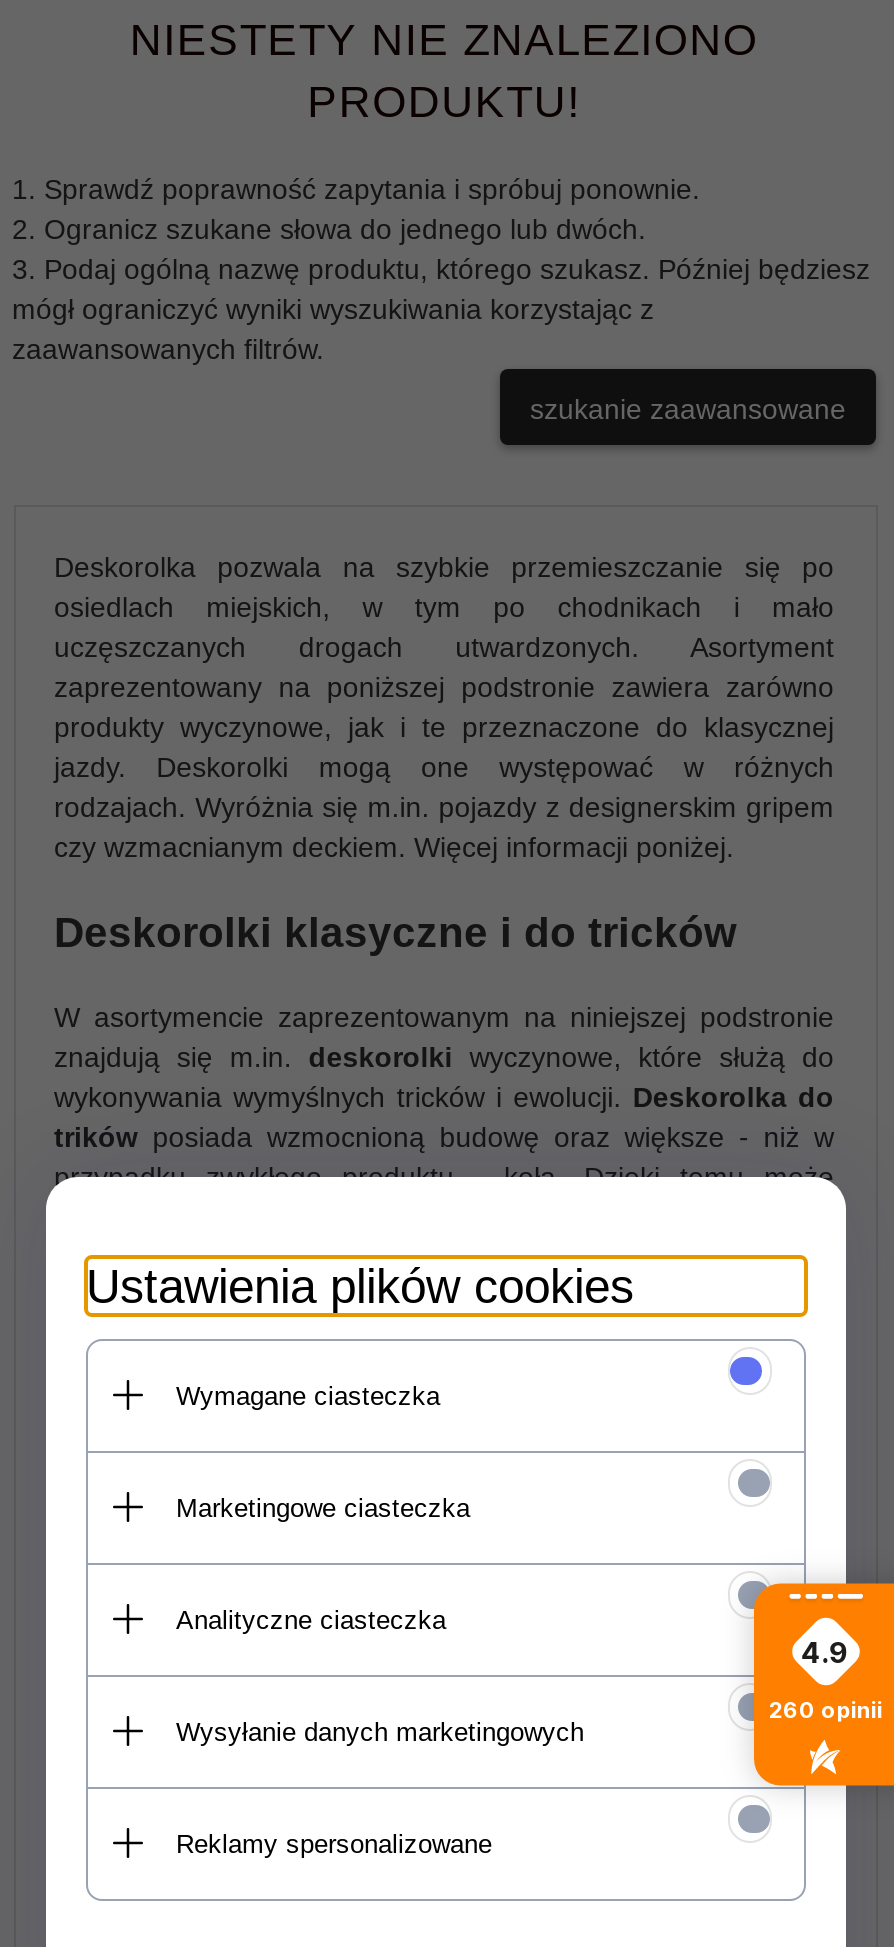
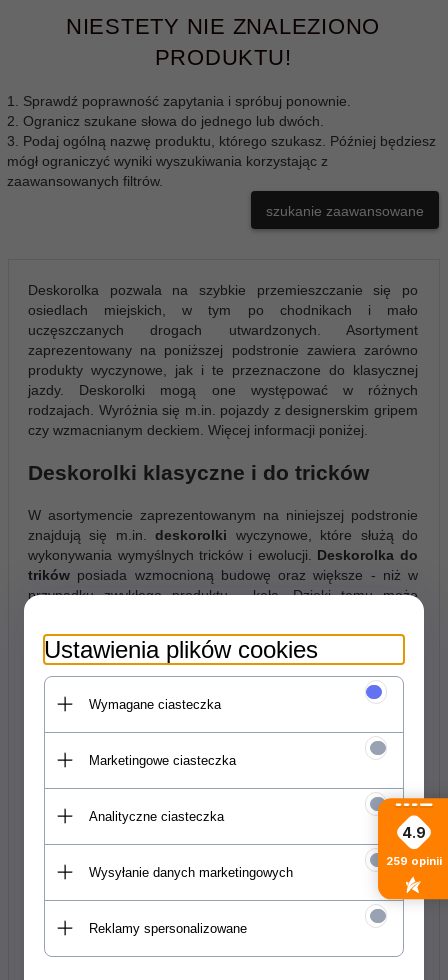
- 260 opinii
+ 259 opinii
